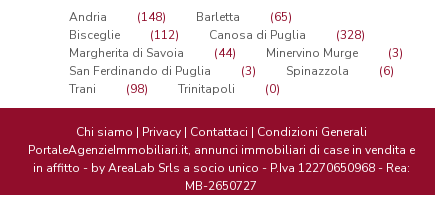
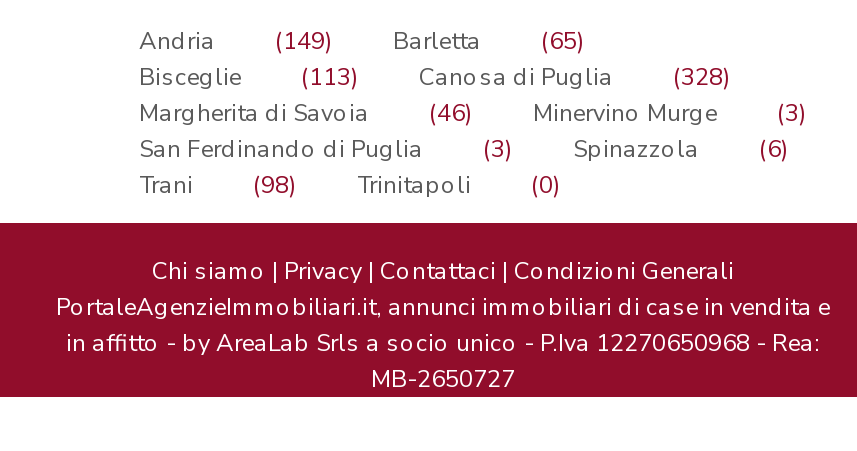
- Andria (148) Barletta (65)
+ Andria (149) Barletta (65)

- Bisceglie (112) Canosa di Puglia (328)
+ Bisceglie (113) Canosa di Puglia (328)

- Margherita di Savoia (44) Minervino Murge (3)
+ Margherita di Savoia (46) Minervino Murge (3)
